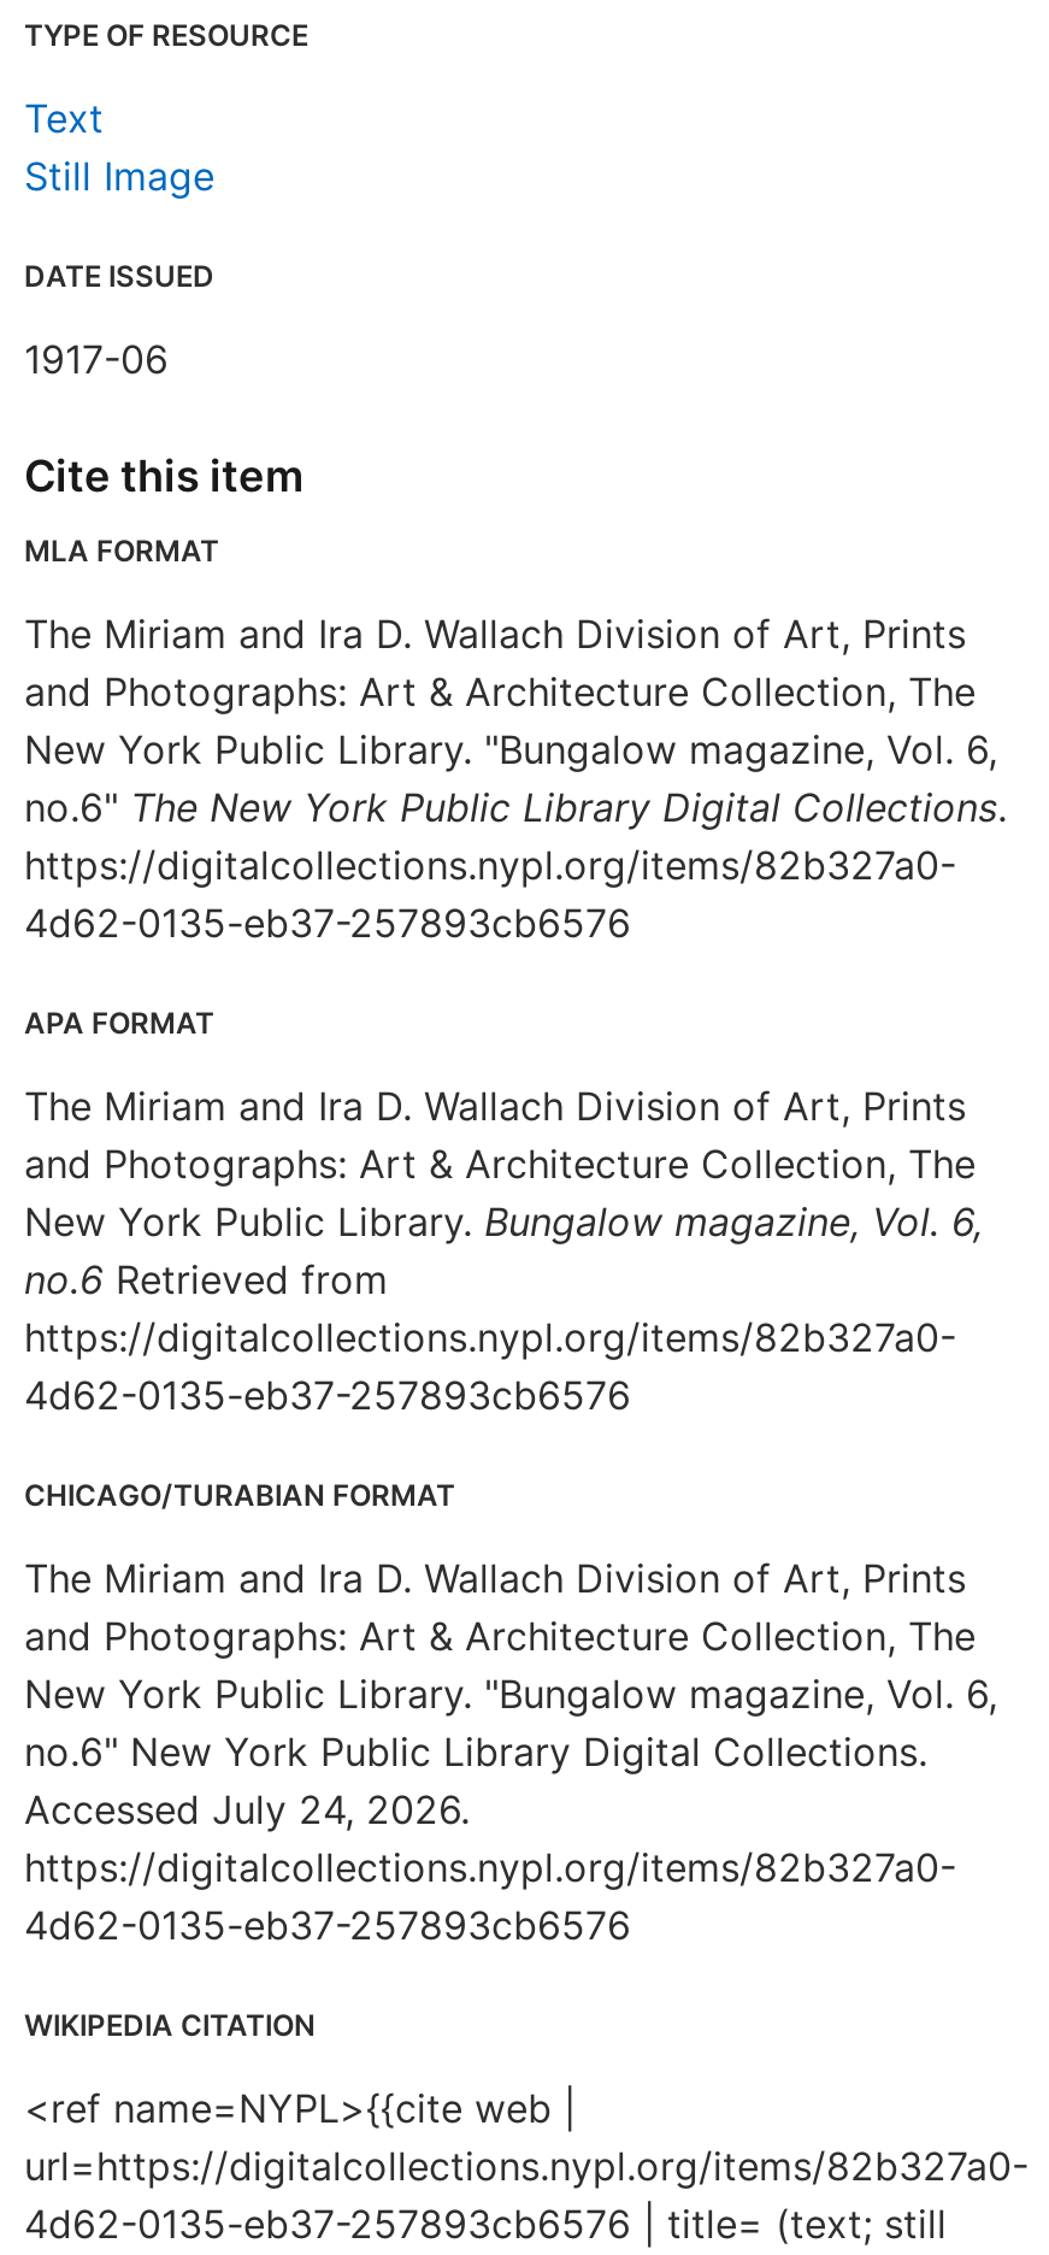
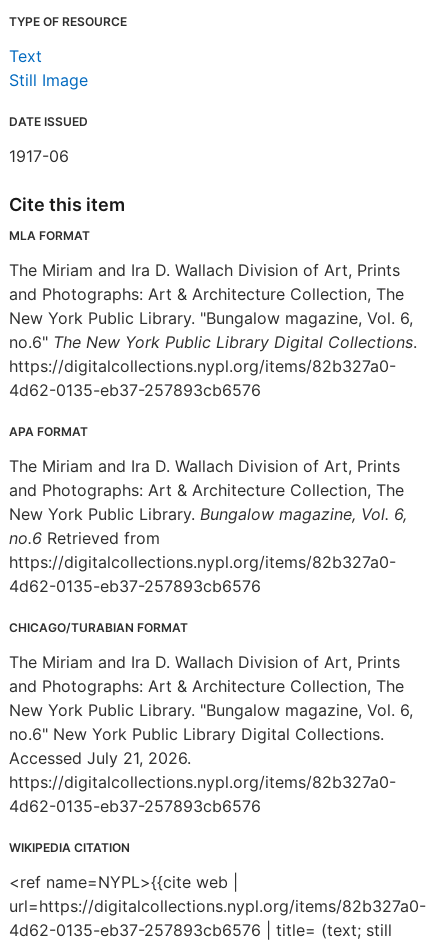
- Accessed July 24, 2026.
+ Accessed July 21, 2026.
